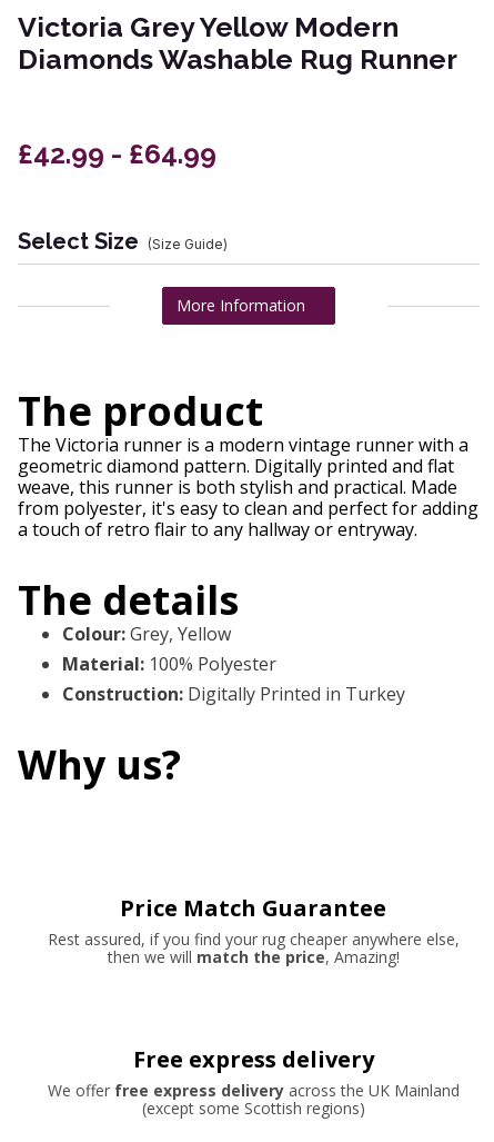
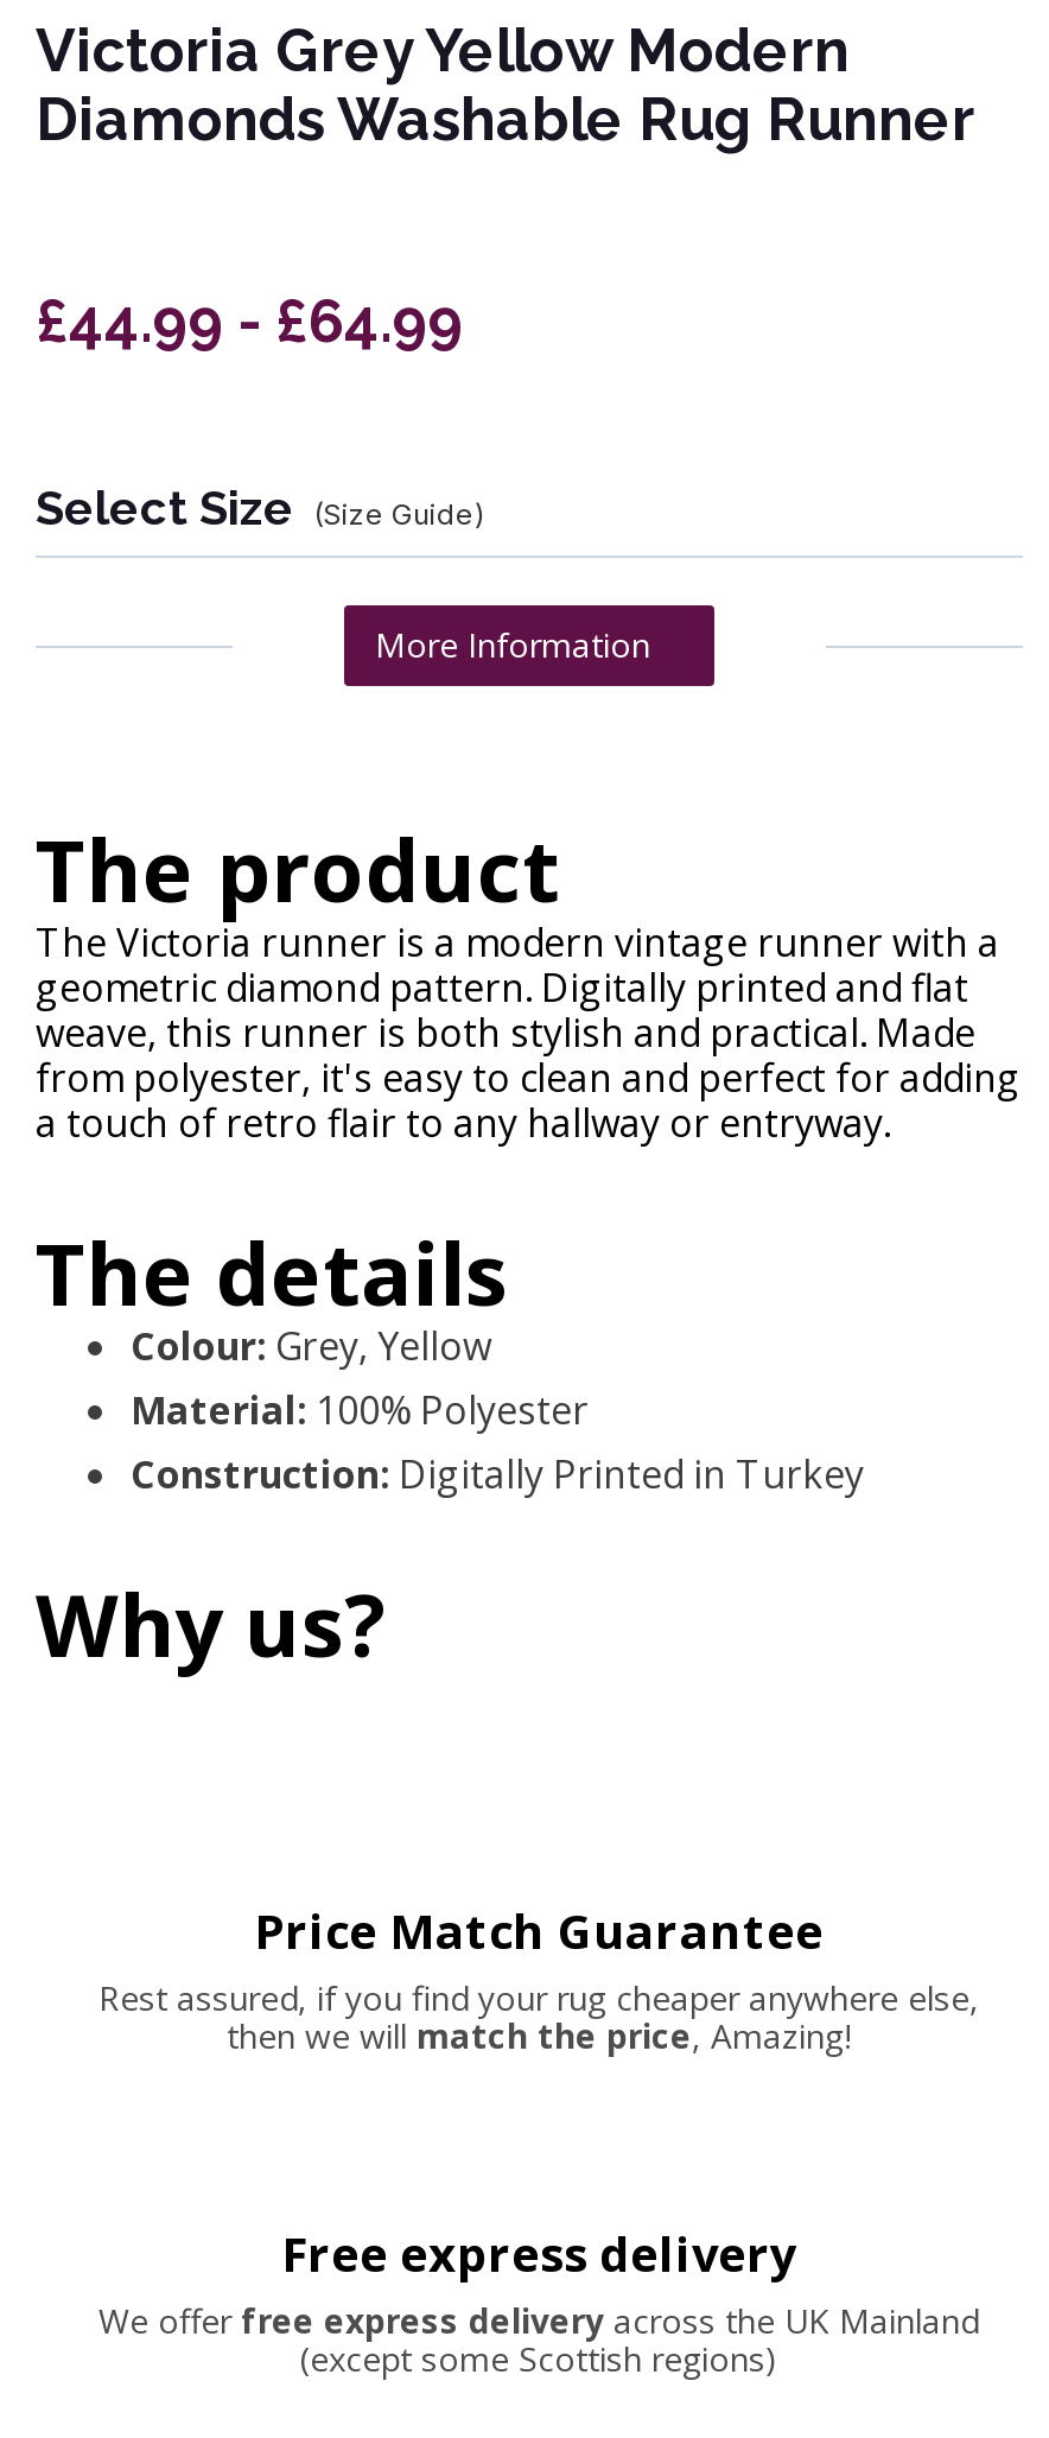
- £42.99 - £64.99
+ £44.99 - £64.99
